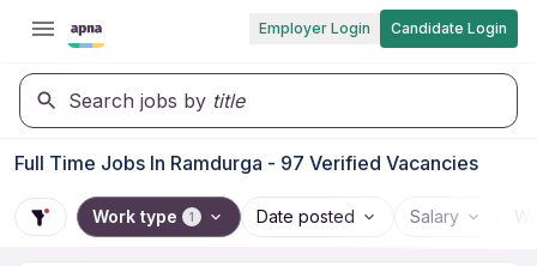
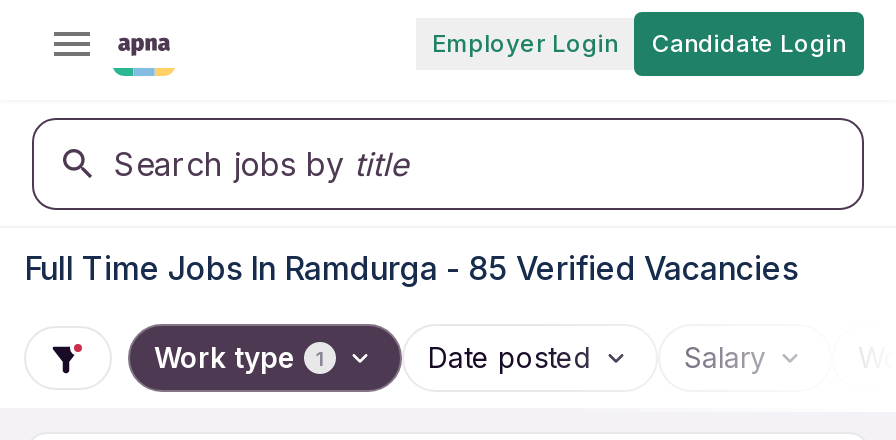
- Full Time Jobs In Ramdurga - 97 Verified Vacancies
+ Full Time Jobs In Ramdurga - 85 Verified Vacancies
